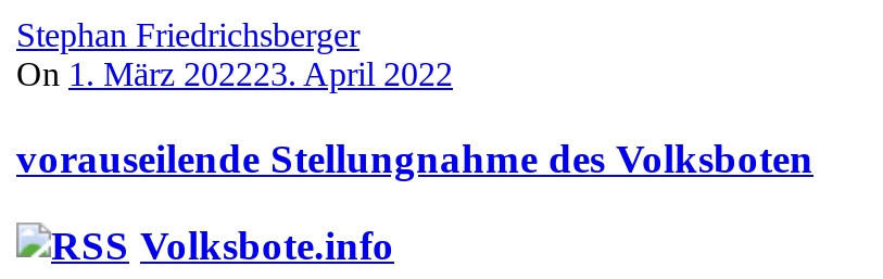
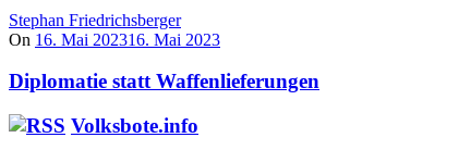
- On1. März 202223. April 2022
+ On16. Mai 202316. Mai 2023

- vorauseilende Stellungnahme des Volksboten
+ Diplomatie statt Waffenlieferungen
